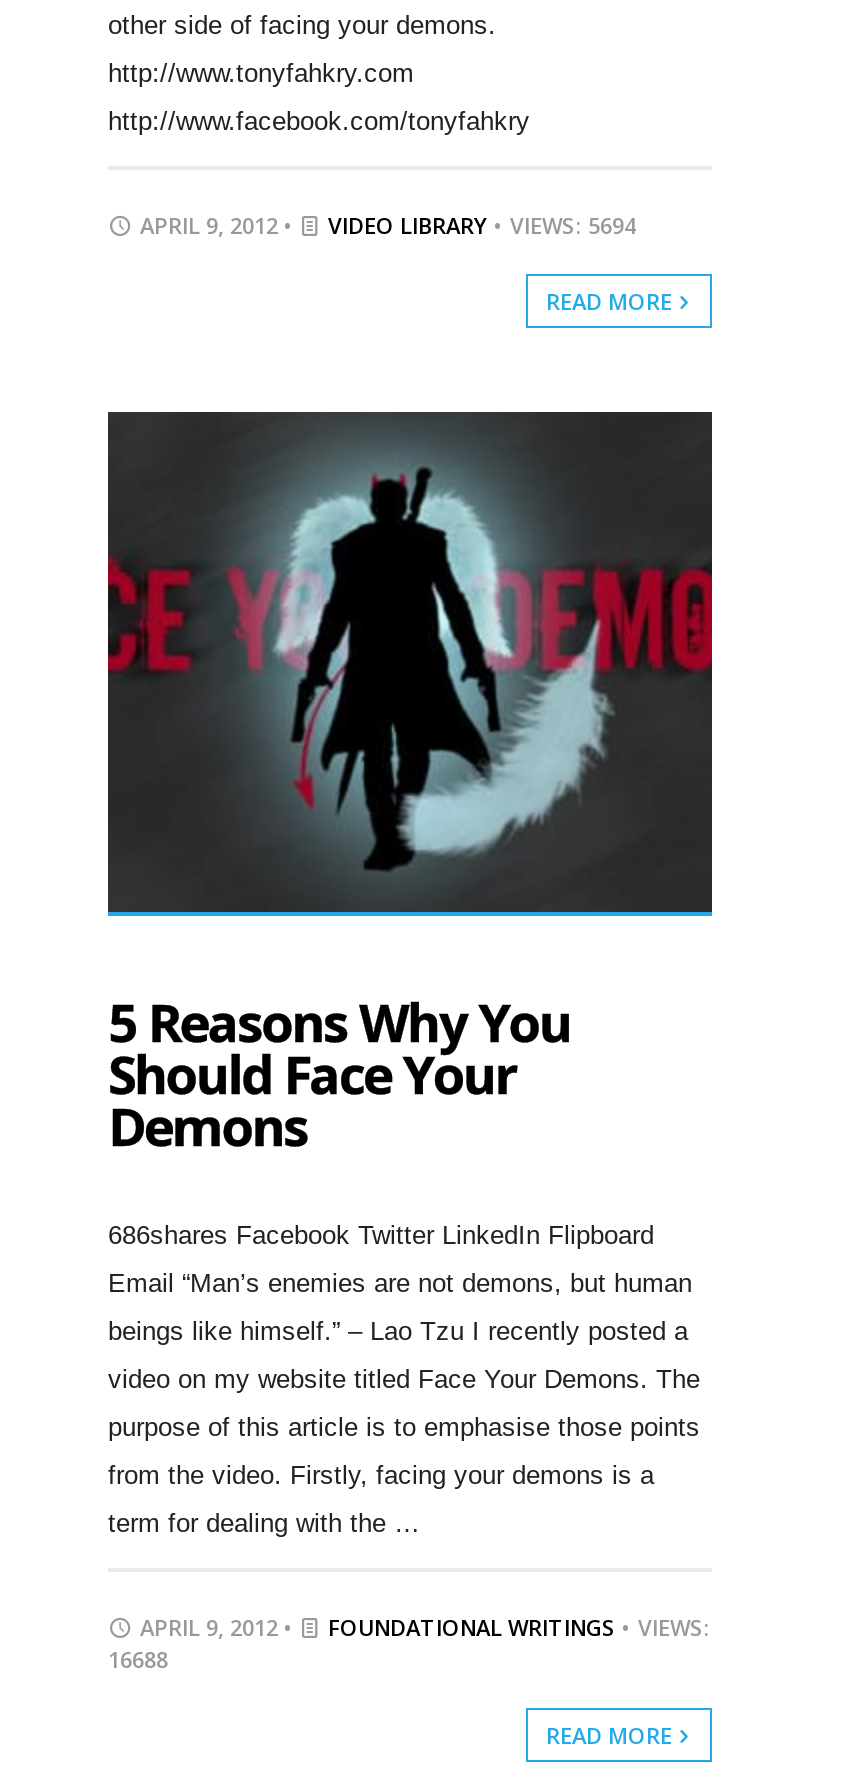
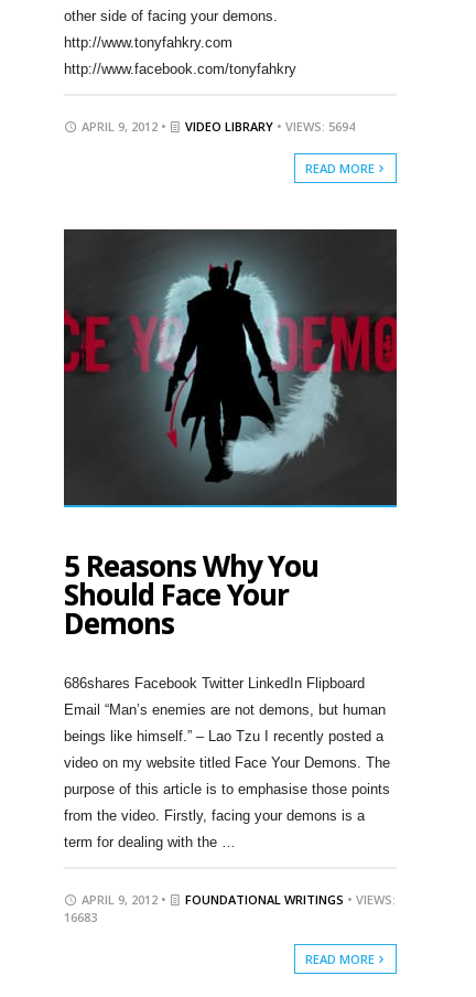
- 16688
+ 16683
